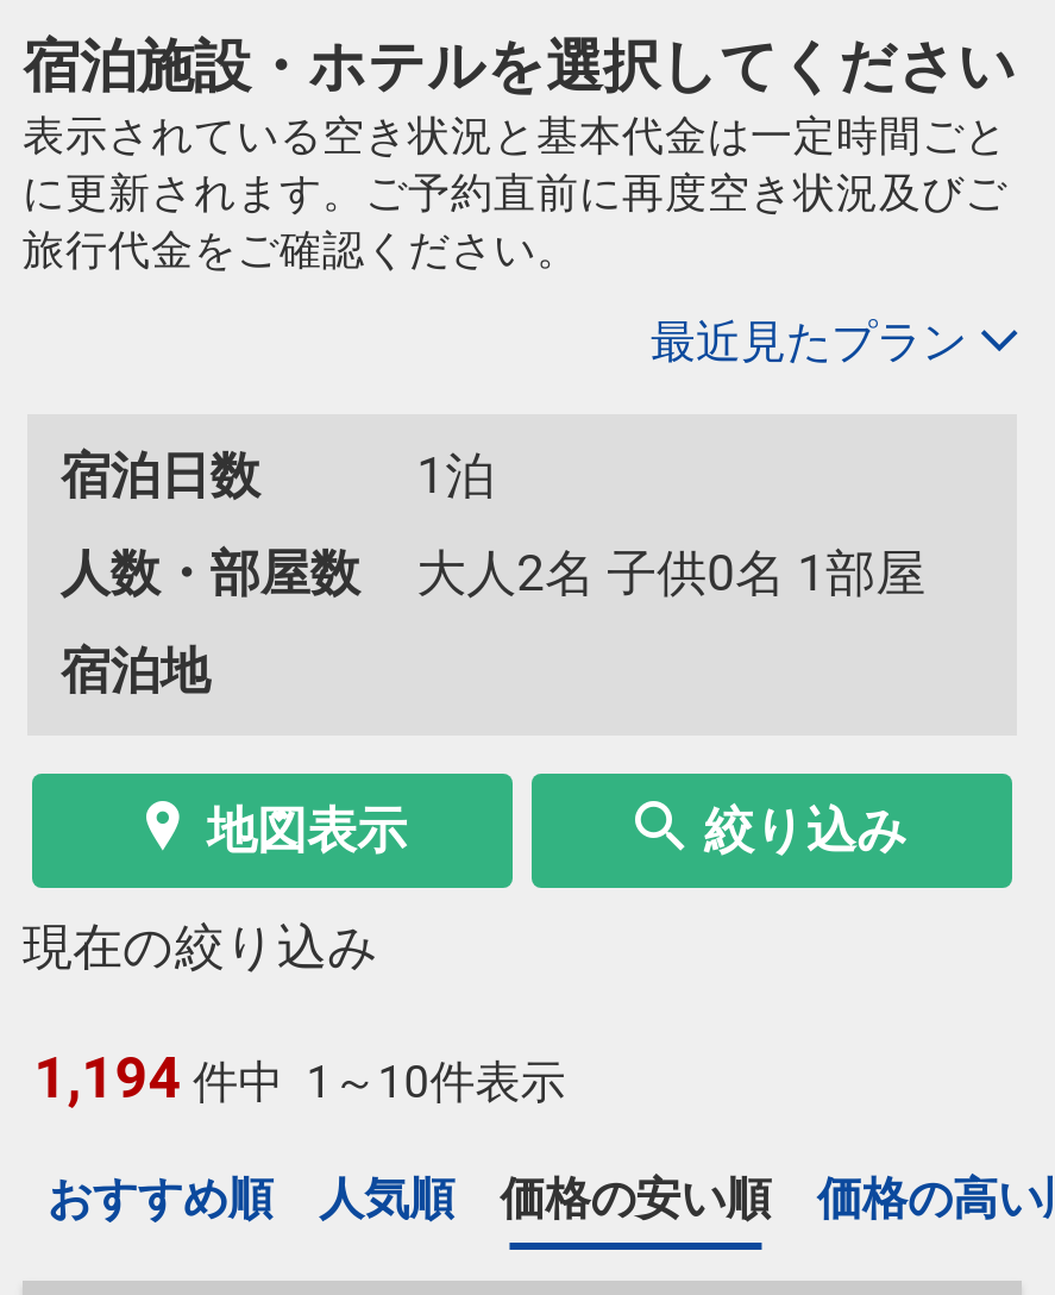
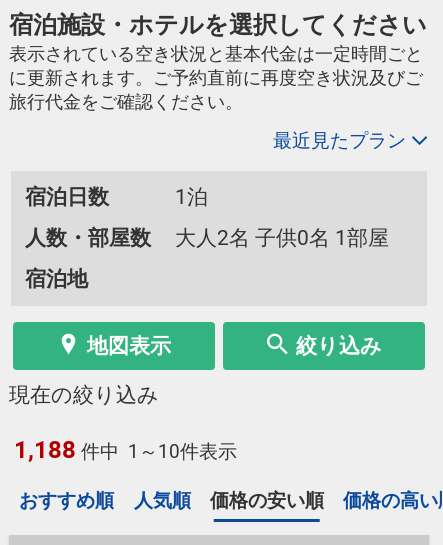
- 1,194 件中 1～10件表示
+ 1,188 件中 1～10件表示
